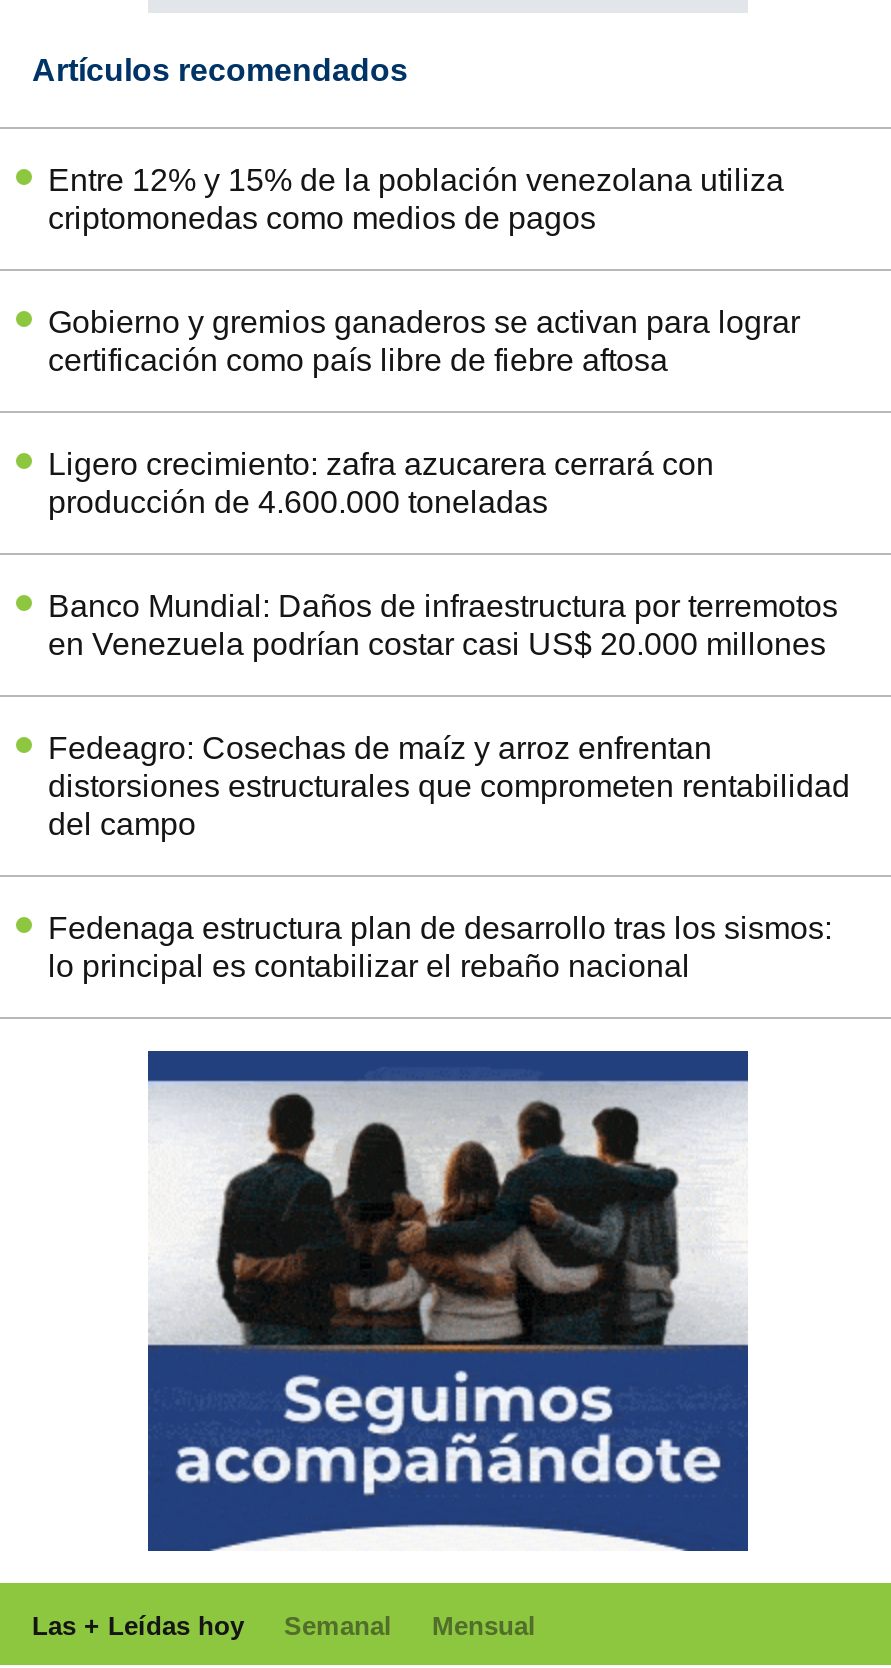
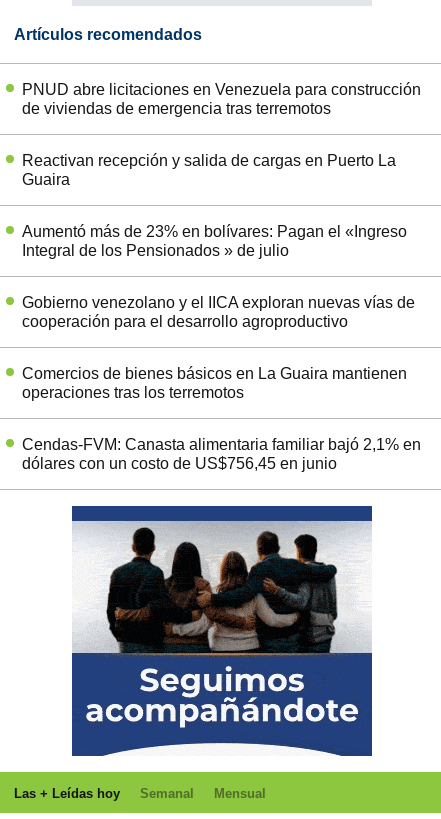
- Entre 12% y 15% de la población venezolana utiliza
- criptomonedas como medios de pagos
+ PNUD abre licitaciones en Venezuela para construcción
+ de viviendas de emergencia tras terremotos

- Gobierno y gremios ganaderos se activan para lograr
- certificación como país libre de fiebre aftosa
+ Reactivan recepción y salida de cargas en Puerto La
+ Guaira

- Ligero crecimiento: zafra azucarera cerrará con
- producción de 4.600.000 toneladas
+ Aumentó más de 23% en bolívares: Pagan el «Ingreso
+ Integral de los Pensionados » de julio

- Banco Mundial: Daños de infraestructura por terremotos
- en Venezuela podrían costar casi US$ 20.000 millones
+ Gobierno venezolano y el IICA exploran nuevas vías de
+ cooperación para el desarrollo agroproductivo

- Fedeagro: Cosechas de maíz y arroz enfrentan
- distorsiones estructurales que comprometen rentabilidad
- del campo
+ Comercios de bienes básicos en La Guaira mantienen
+ operaciones tras los terremotos

- Fedenaga estructura plan de desarrollo tras los sismos:
- lo principal es contabilizar el rebaño nacional
+ Cendas-FVM: Canasta alimentaria familiar bajó 2,1% en
+ dólares con un costo de US$756,45 en junio
